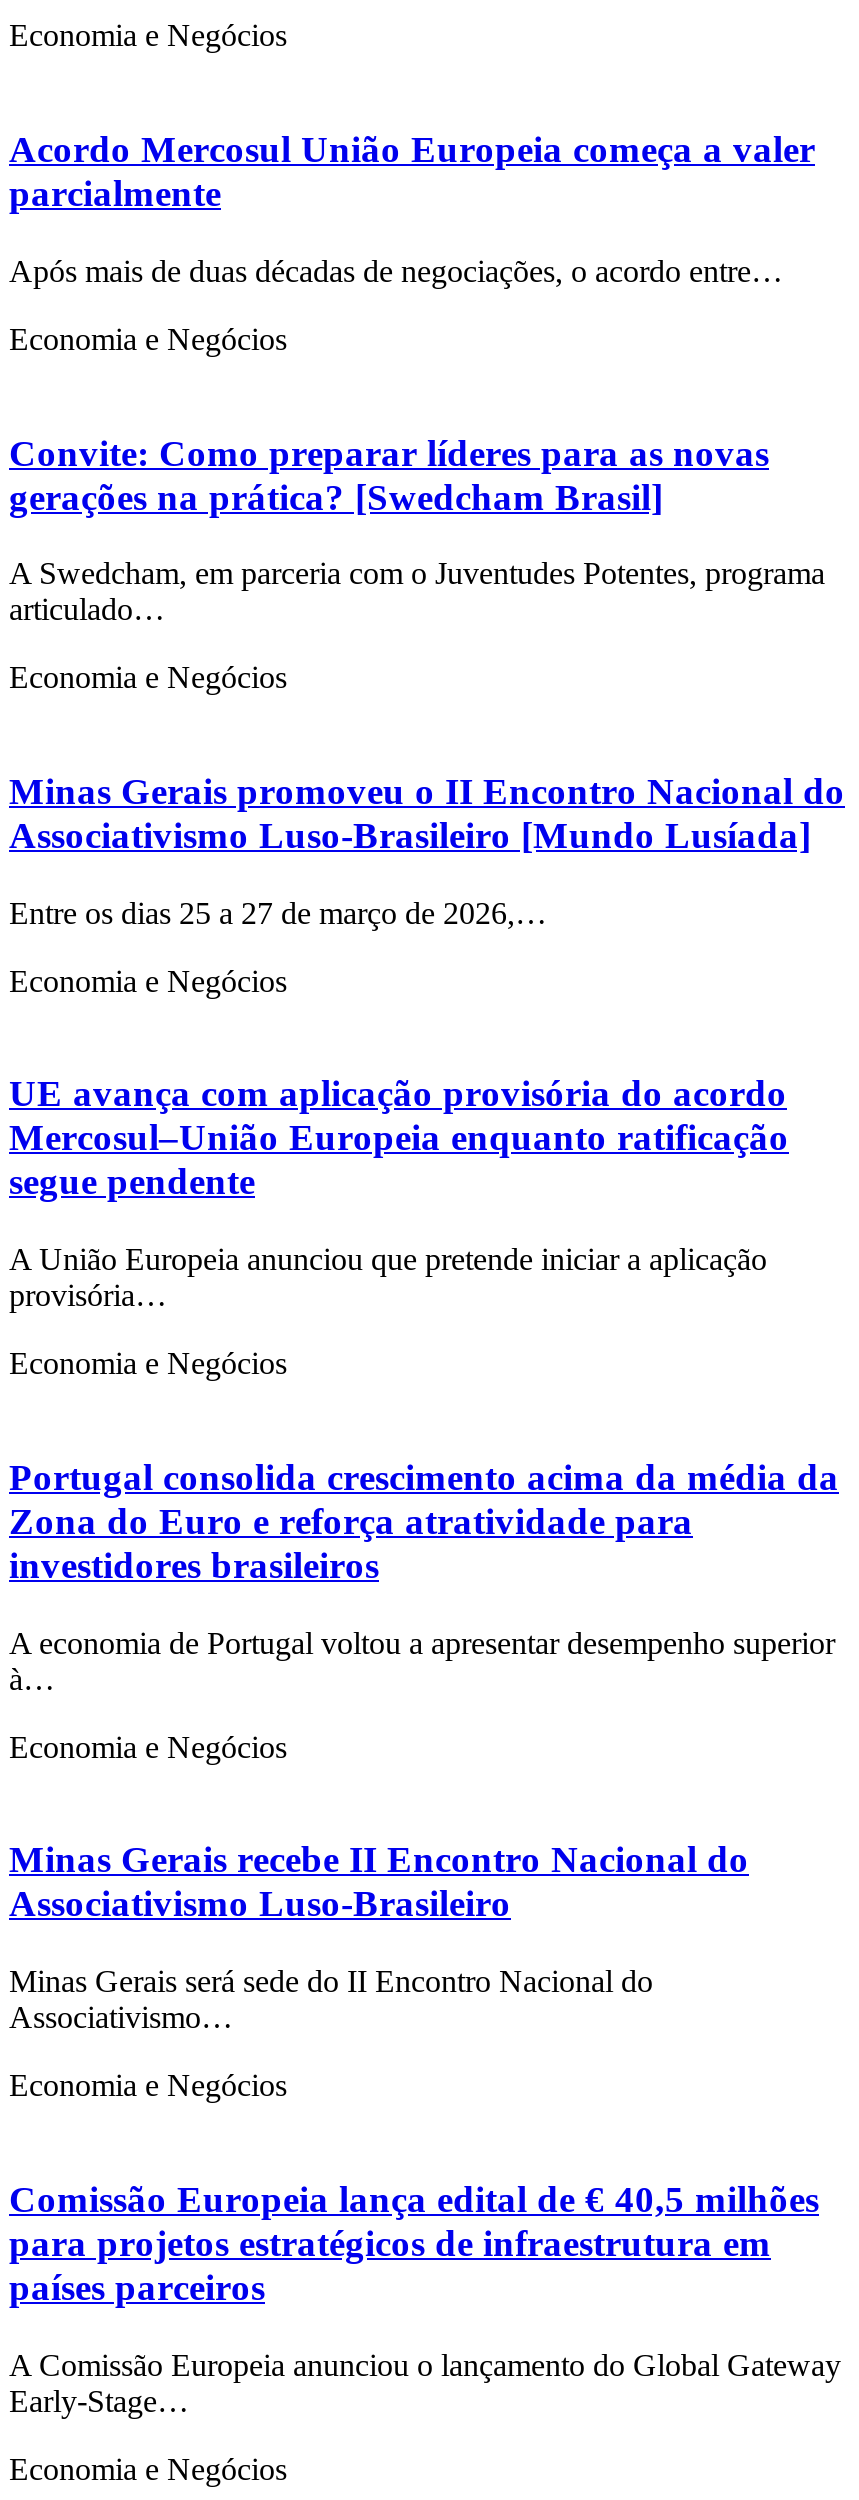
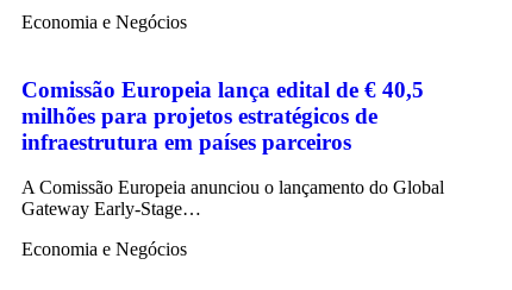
- Acordo Mercosul União Europeia começa a valer
- parcialmente
- Após mais de duas décadas de negociações, o acordo entre…
- Economia e Negócios
- Convite: Como preparar líderes para as novas
- gerações na prática? [Swedcham Brasil]
- A Swedcham, em parceria com o Juventudes Potentes, programa
- articulado…
- Economia e Negócios
- Minas Gerais promoveu o II Encontro Nacional do
- Associativismo Luso-Brasileiro [Mundo Lusíada]
- Entre os dias 25 a 27 de março de 2026,…
- Economia e Negócios
- UE avança com aplicação provisória do acordo
- Mercosul–União Europeia enquanto ratificação
- segue pendente
- A União Europeia anunciou que pretende iniciar a aplicação
- provisória…
- Economia e Negócios
- Portugal consolida crescimento acima da média da
- Zona do Euro e reforça atratividade para
- investidores brasileiros
- A economia de Portugal voltou a apresentar desempenho superior
- à…
- Economia e Negócios
- Minas Gerais recebe II Encontro Nacional do
- Associativismo Luso-Brasileiro
- Minas Gerais será sede do II Encontro Nacional do
- Associativismo…
- Economia e Negócios
- Comissão Europeia lança edital de € 40,5 milhões
- para projetos estratégicos de infraestrutura em
- países parceiros
- A Comissão Europeia anunciou o lançamento do Global Gateway
- Early-Stage…
+ Comissão Europeia lança edital de € 40,5
+ milhões para projetos estratégicos de
+ infraestrutura em países parceiros
+ A Comissão Europeia anunciou o lançamento do Global
+ Gateway Early-Stage…
